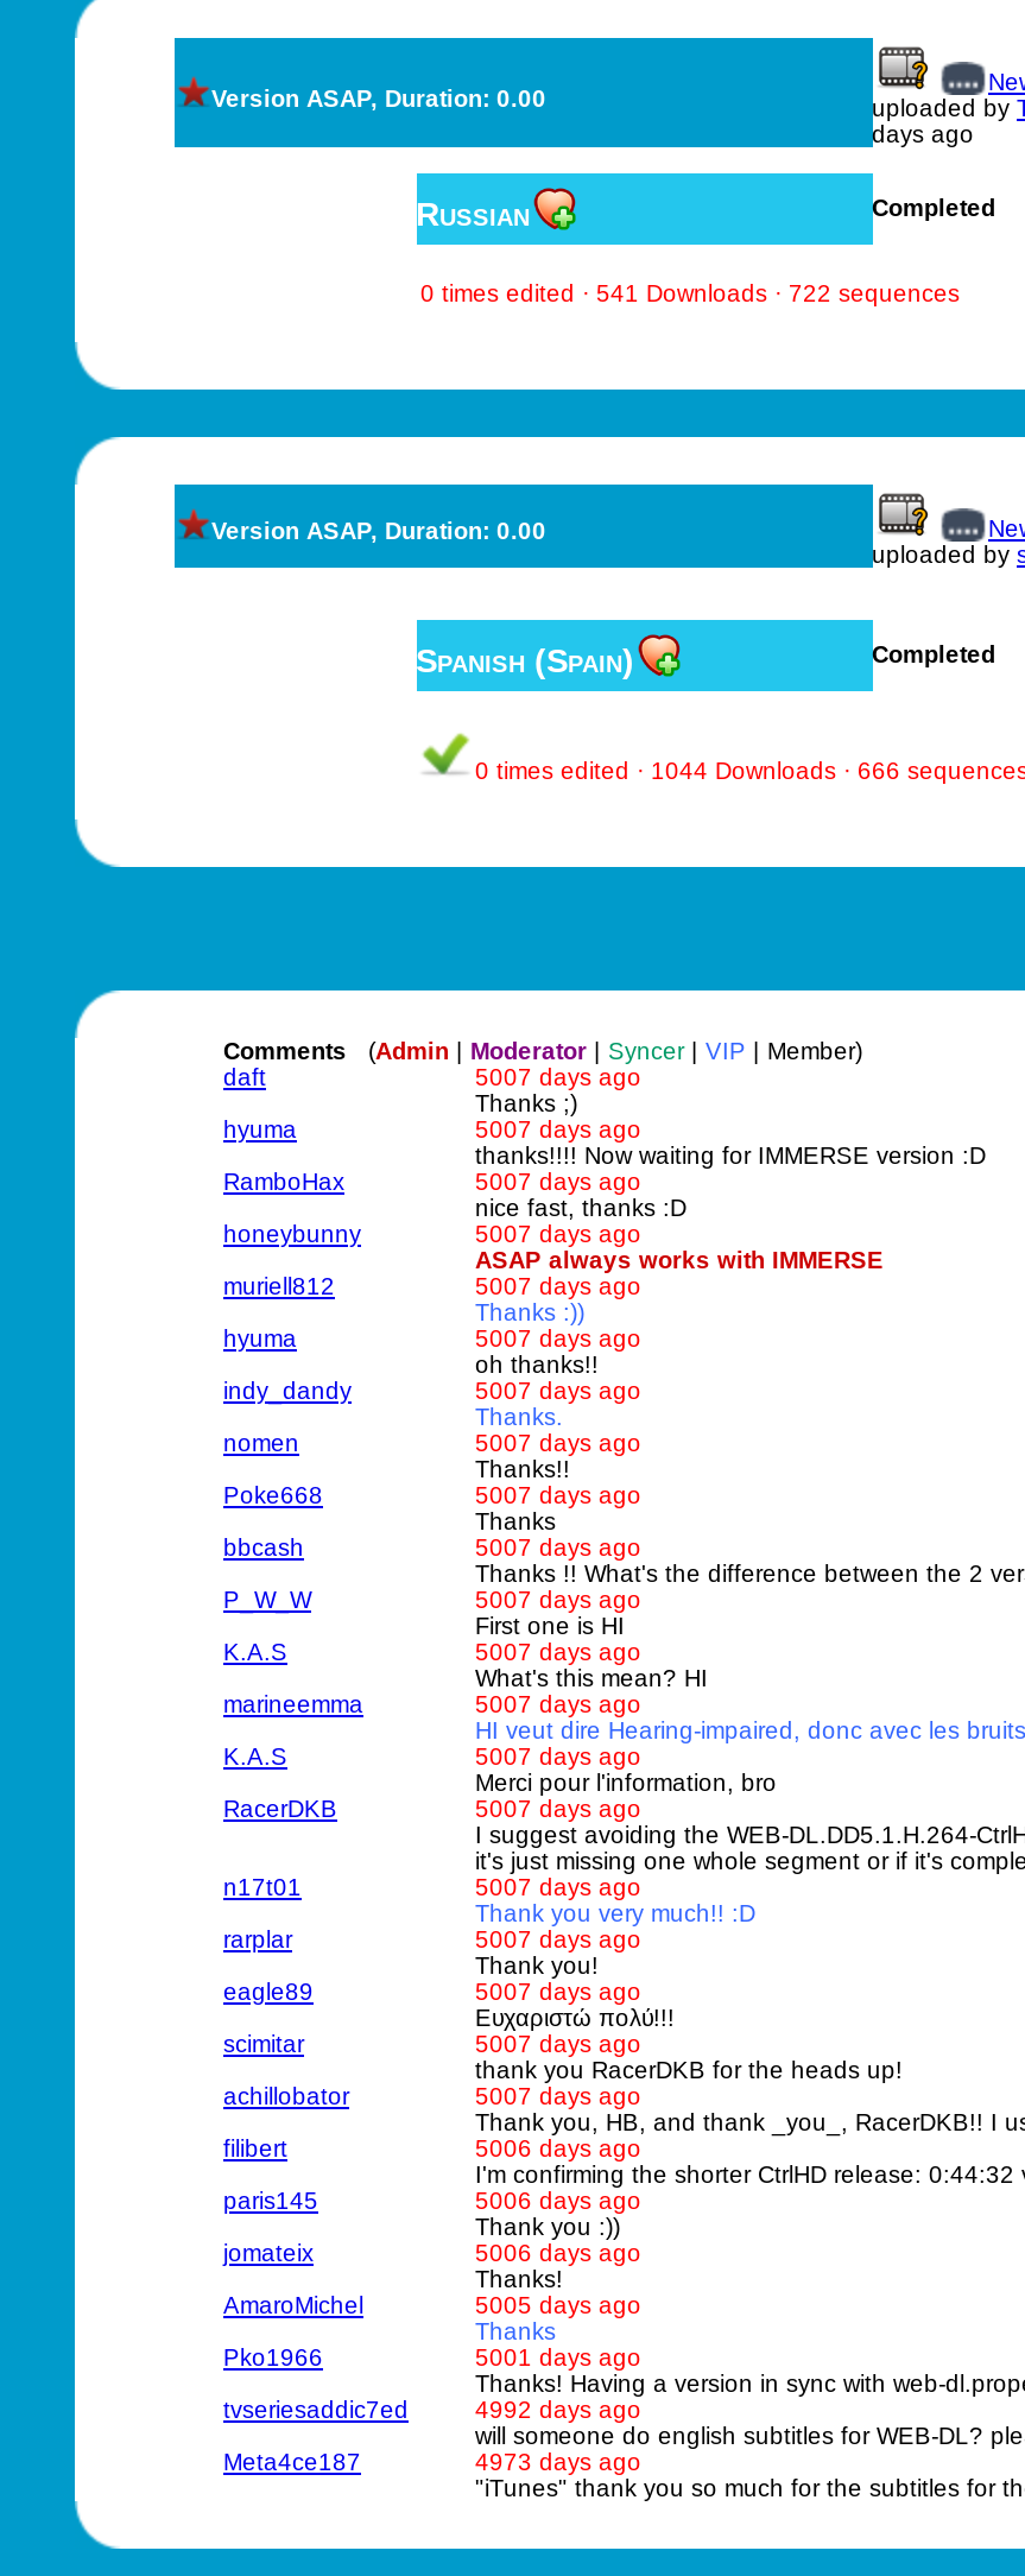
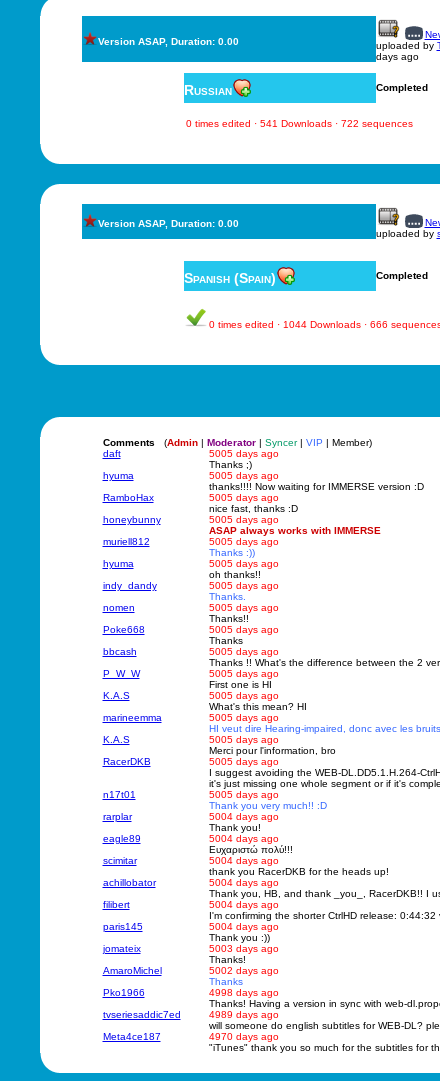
- 5007 days ago
+ 5005 days ago

- 5007 days ago
+ 5005 days ago

- 5007 days ago
+ 5005 days ago

- 5007 days ago
+ 5005 days ago

- 5007 days ago
+ 5005 days ago

- 5007 days ago
+ 5005 days ago

- 5007 days ago
+ 5005 days ago

- 5007 days ago
+ 5005 days ago

- 5007 days ago
+ 5005 days ago

- 5007 days ago
+ 5005 days ago

- 5007 days ago
+ 5005 days ago

- 5007 days ago
+ 5005 days ago

- 5007 days ago
+ 5005 days ago

- 5007 days ago
+ 5005 days ago

- 5007 days ago
+ 5005 days ago

- 5007 days ago
+ 5005 days ago

- 5007 days ago
+ 5004 days ago

- 5007 days ago
+ 5004 days ago

- 5007 days ago
+ 5004 days ago

- 5007 days ago
+ 5004 days ago

- 5006 days ago
+ 5004 days ago

- 5006 days ago
+ 5004 days ago

- 5006 days ago
+ 5003 days ago

- 5005 days ago
+ 5002 days ago

- 5001 days ago
+ 4998 days ago

- 4992 days ago
+ 4989 days ago

- 4973 days ago
+ 4970 days ago
